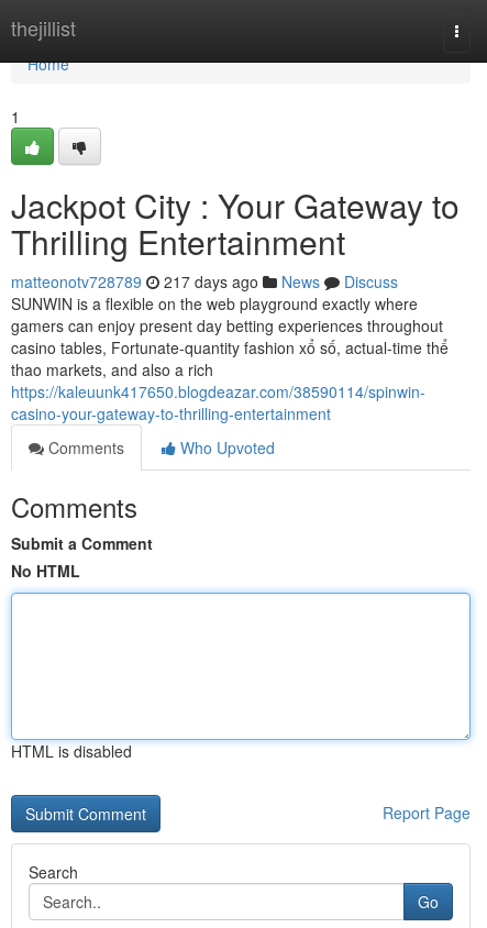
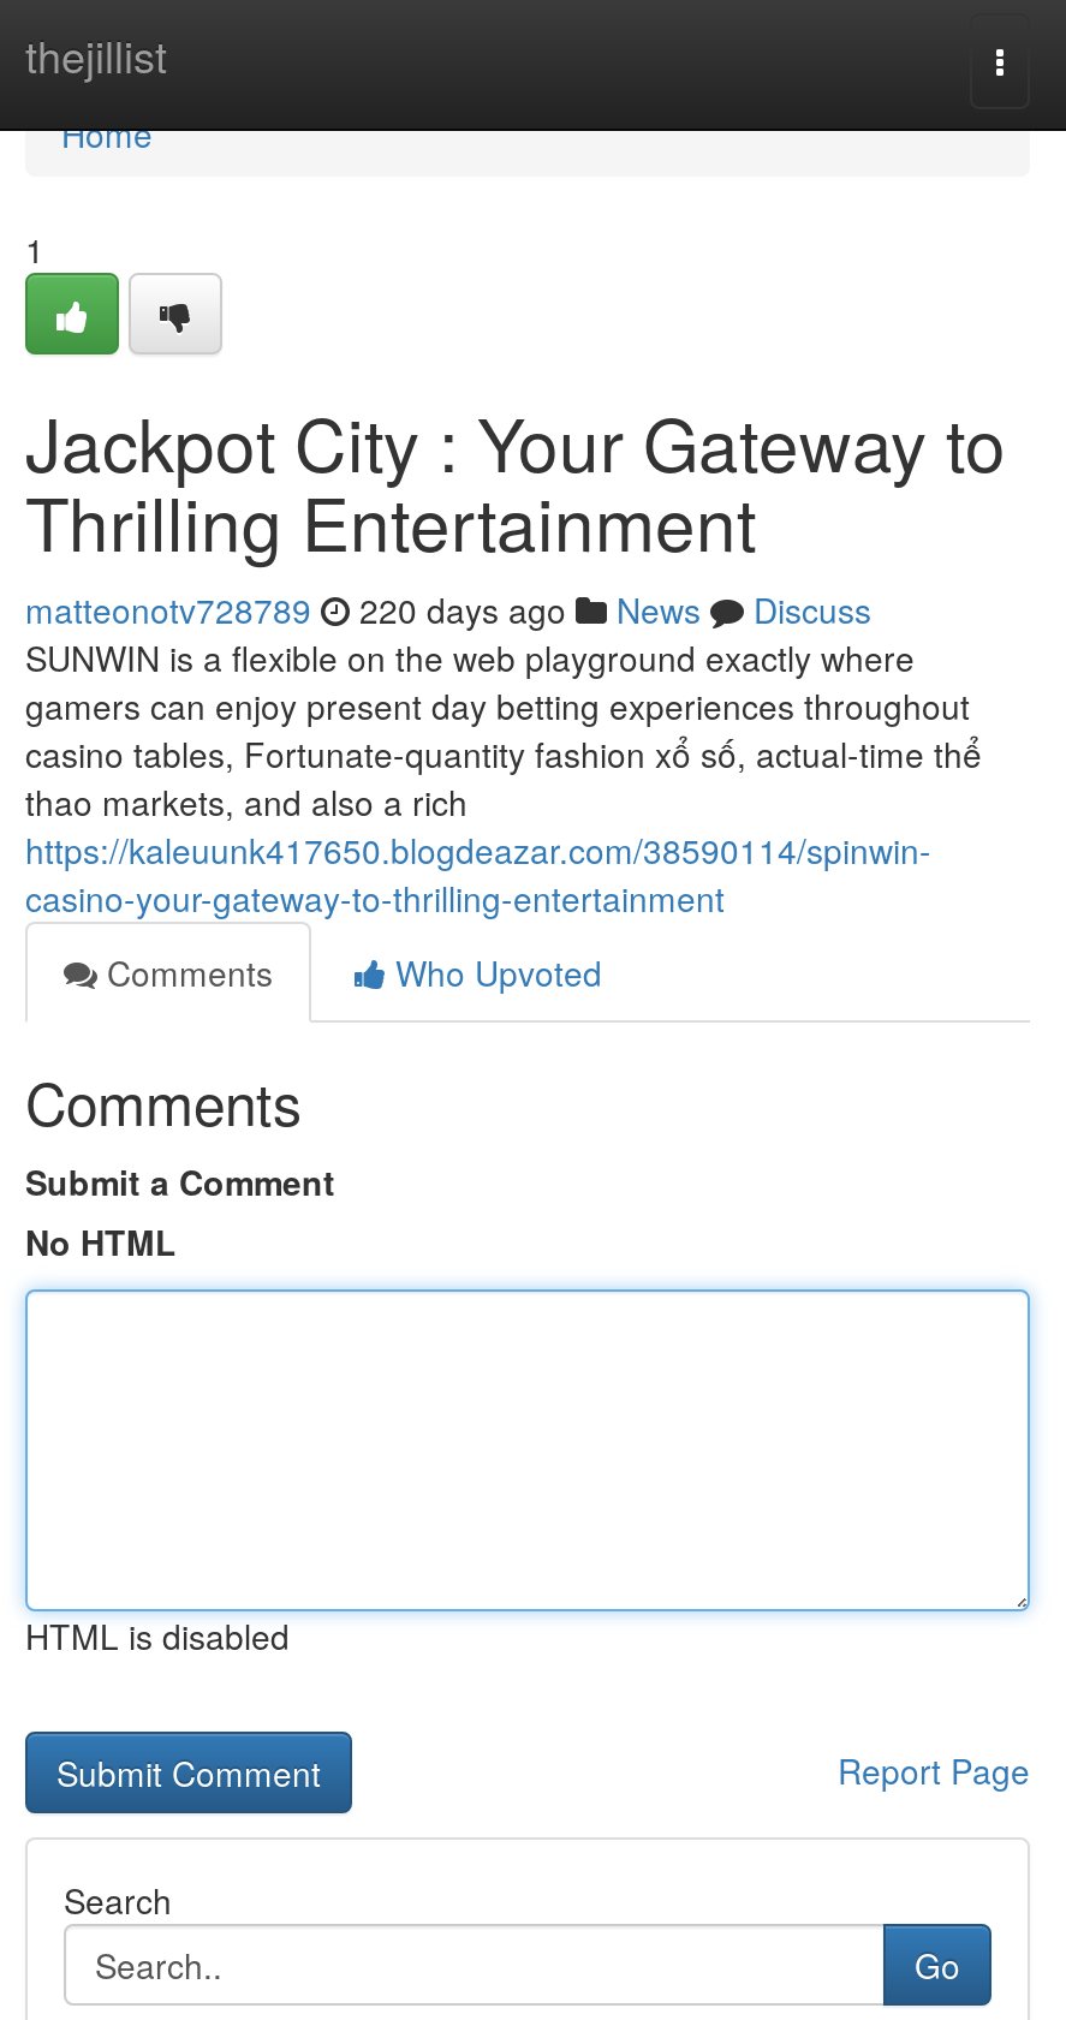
- matteonotv728789 217 days ago News Discuss
+ matteonotv728789 220 days ago News Discuss
